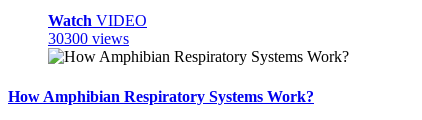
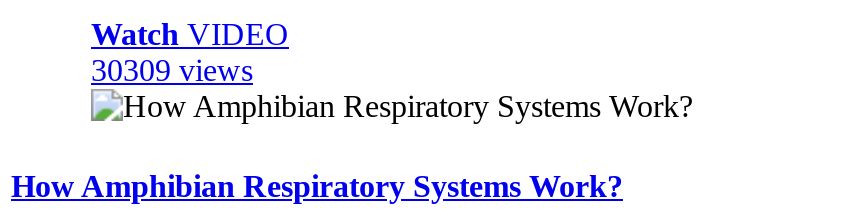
- 30300 views
+ 30309 views
